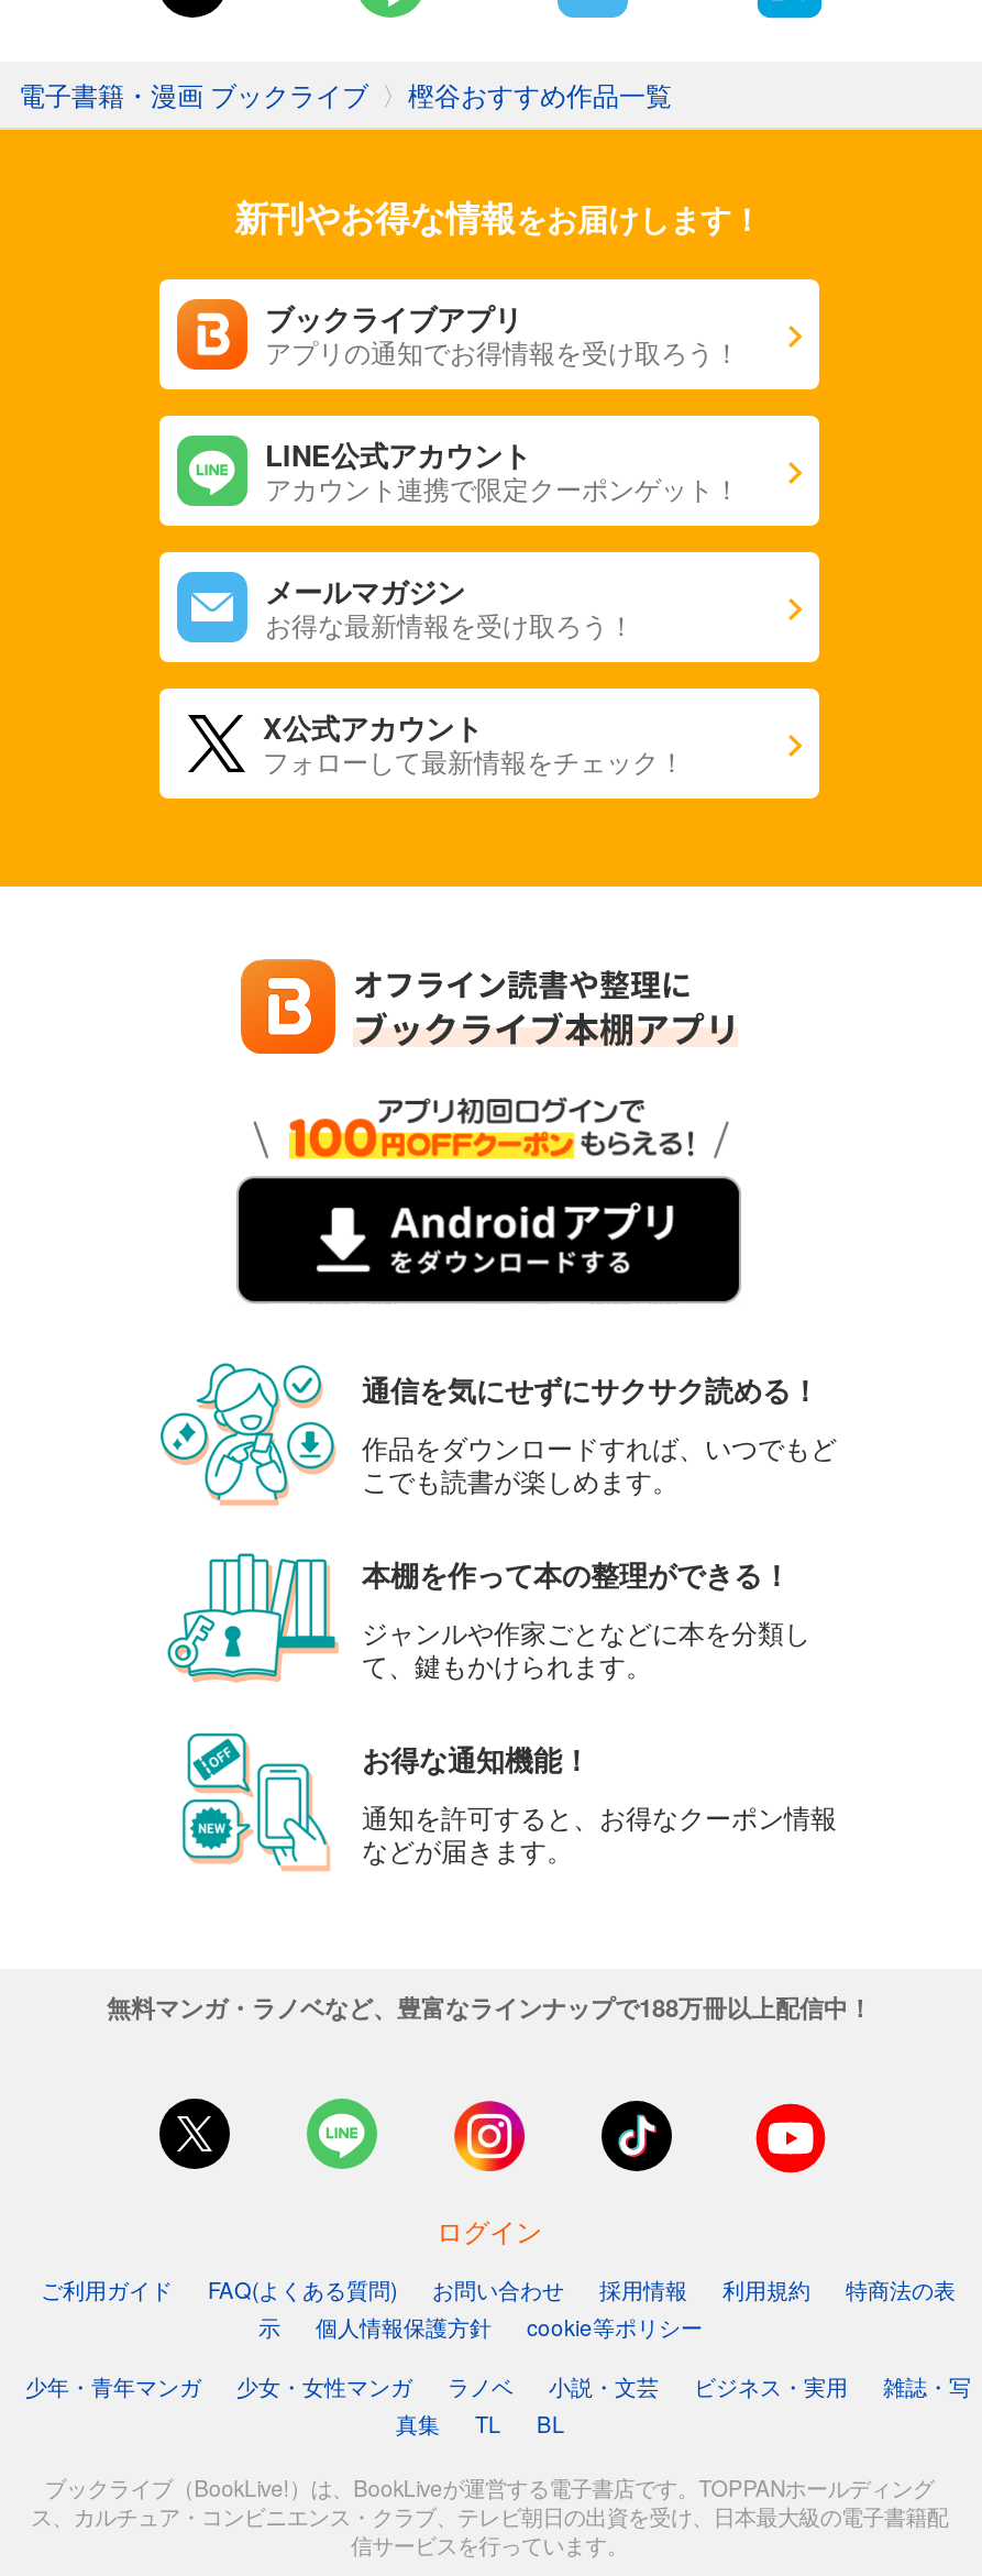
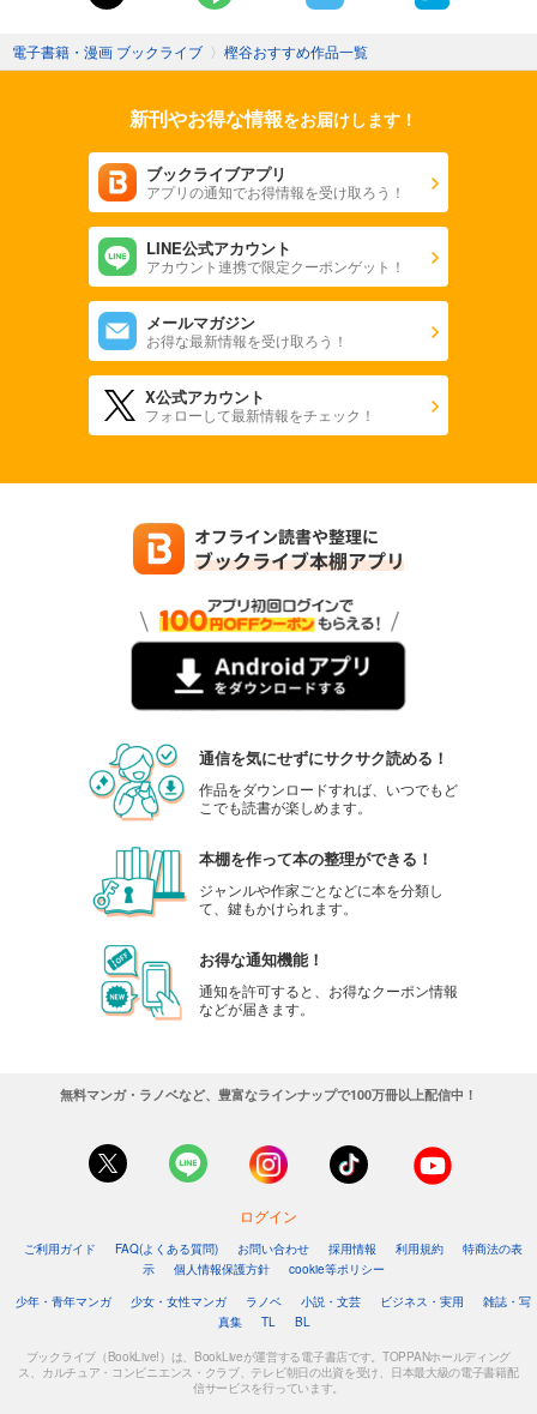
- 無料マンガ・ラノベなど、豊富なラインナップで188万冊以上配信中！
+ 無料マンガ・ラノベなど、豊富なラインナップで100万冊以上配信中！
